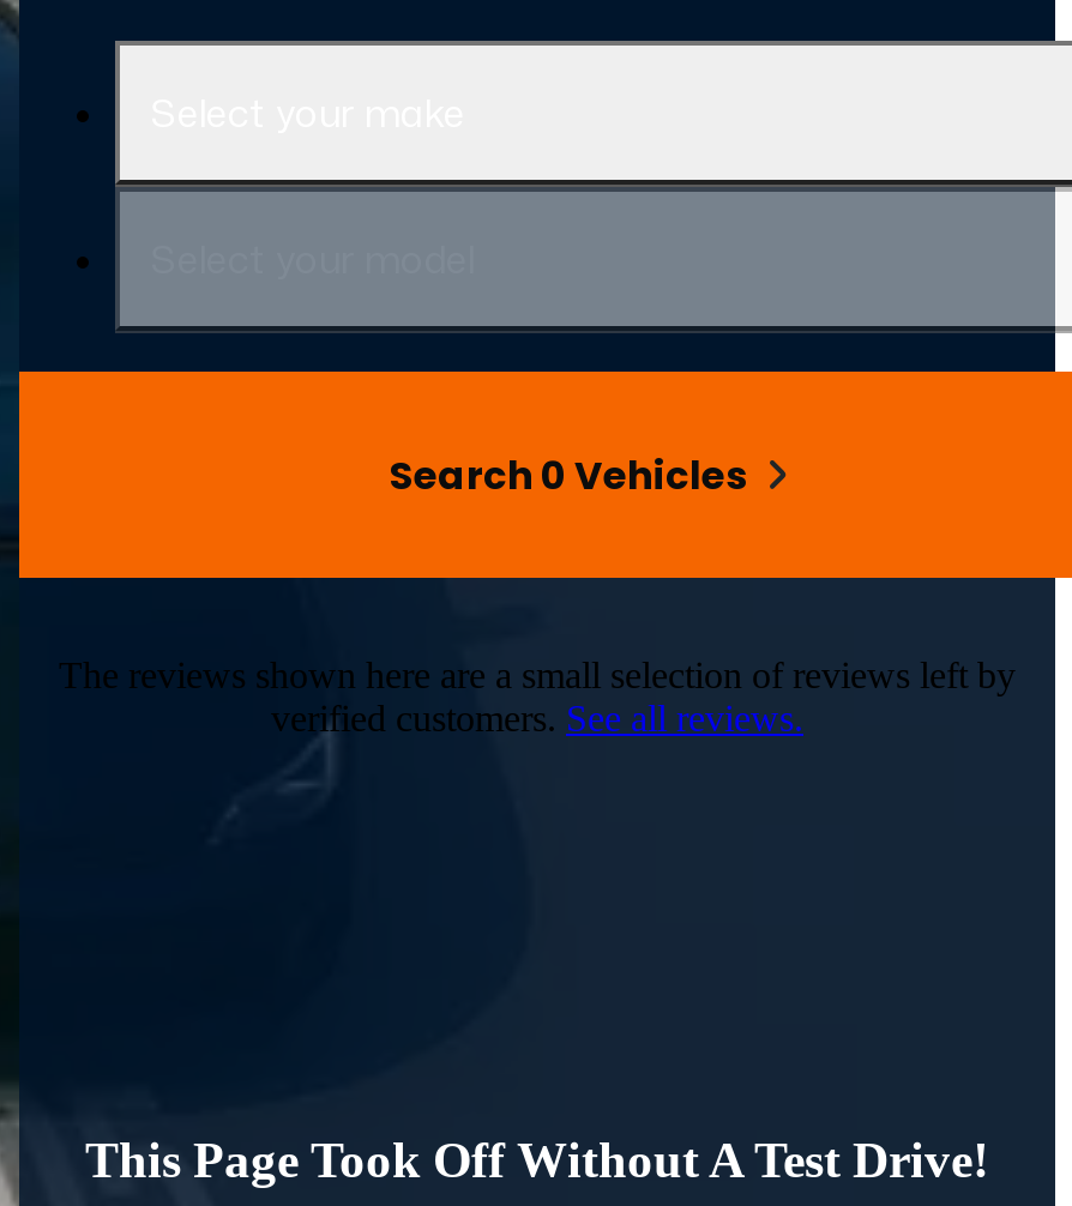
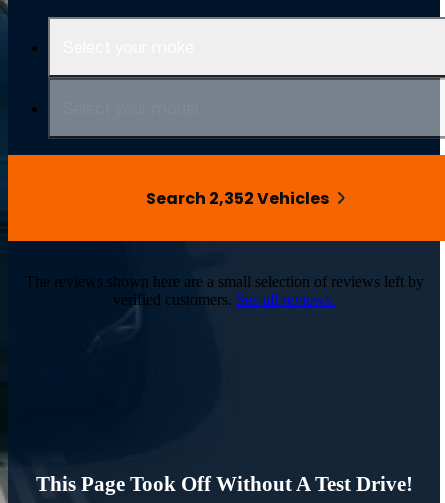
- Search 0 Vehicles
+ Search 2,352 Vehicles
